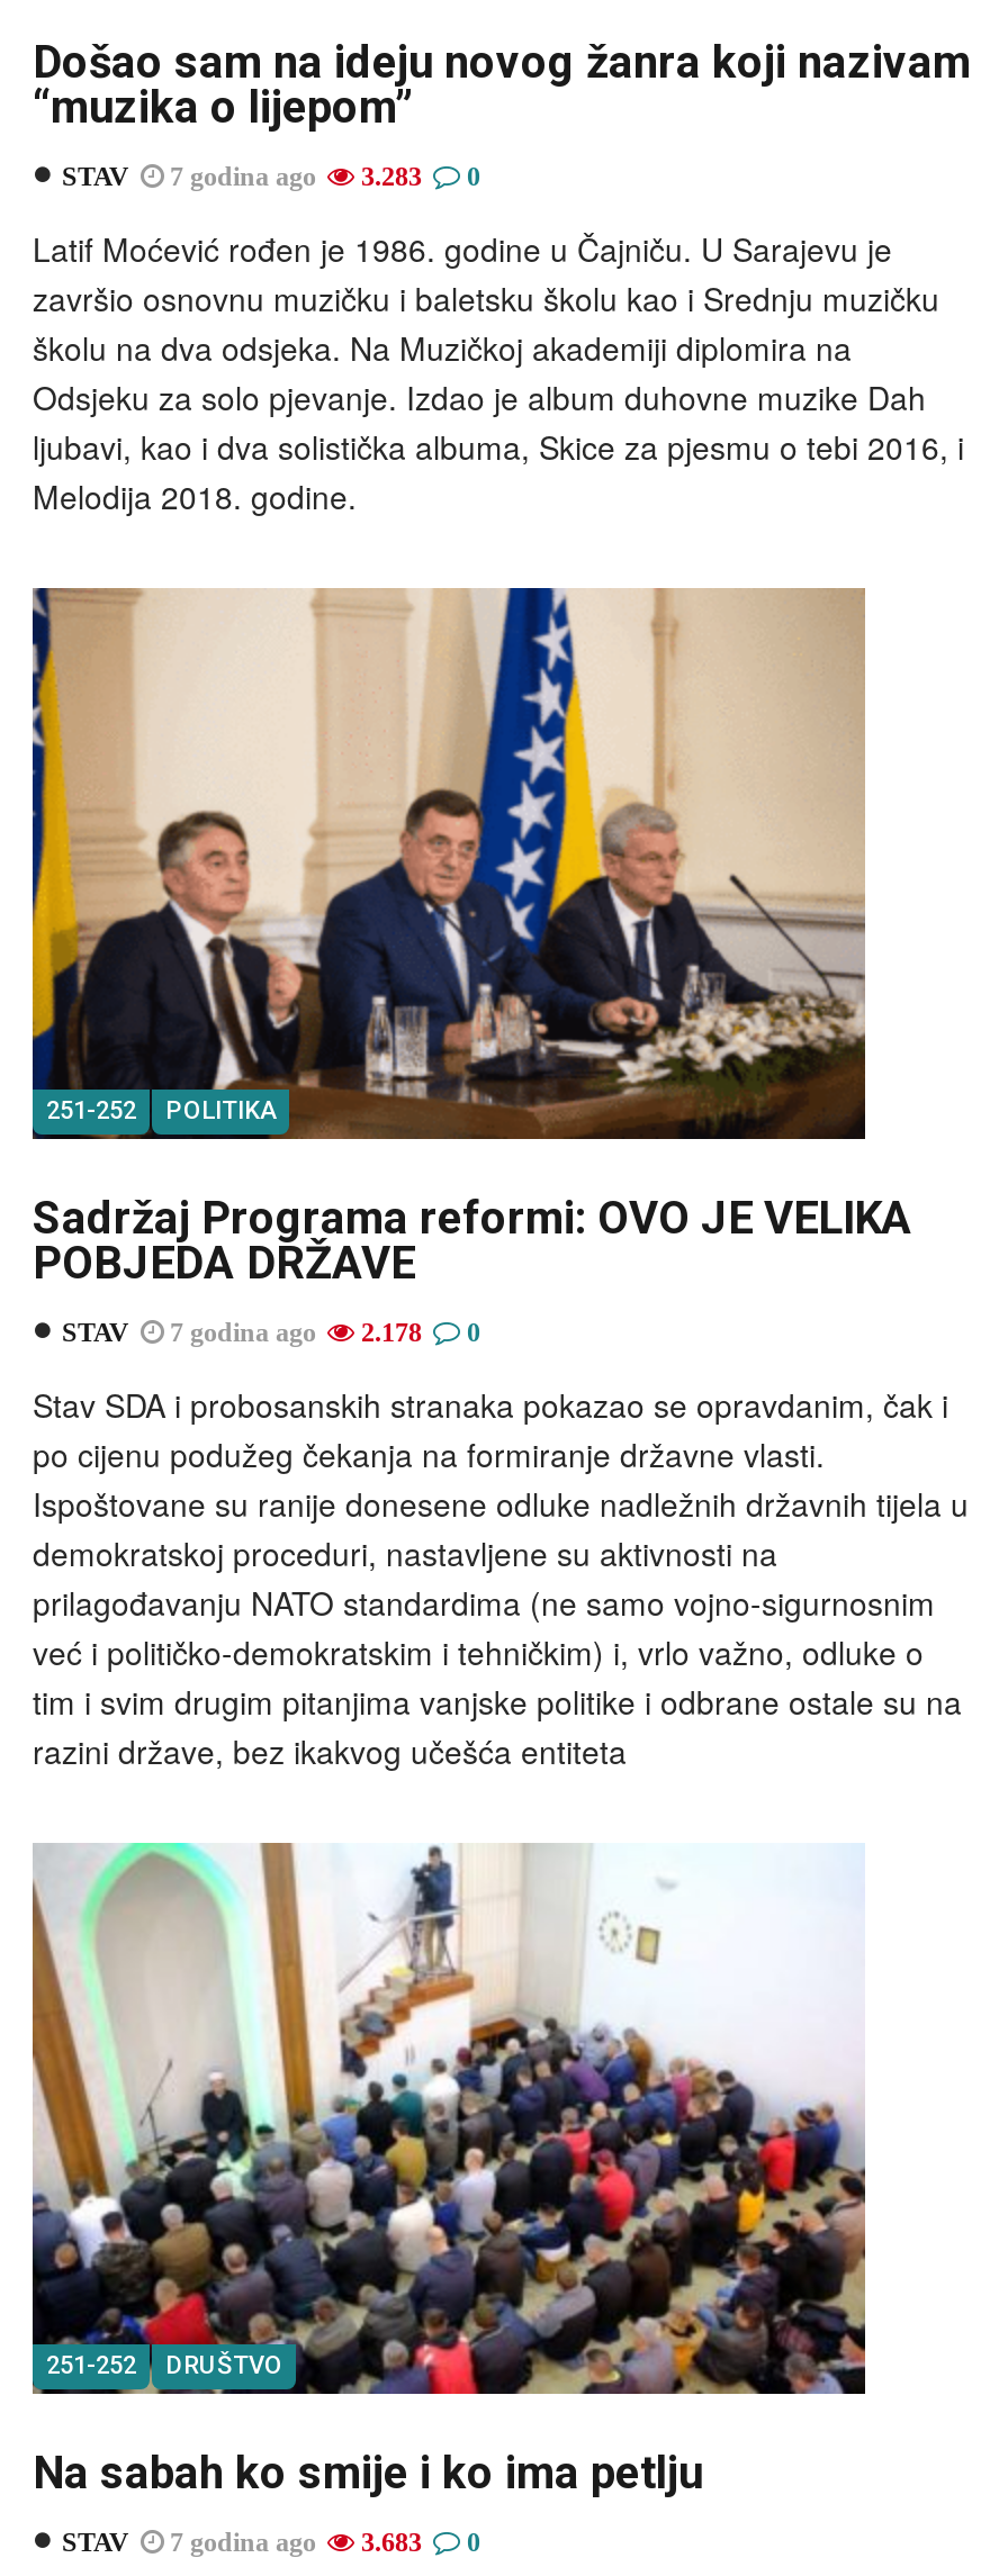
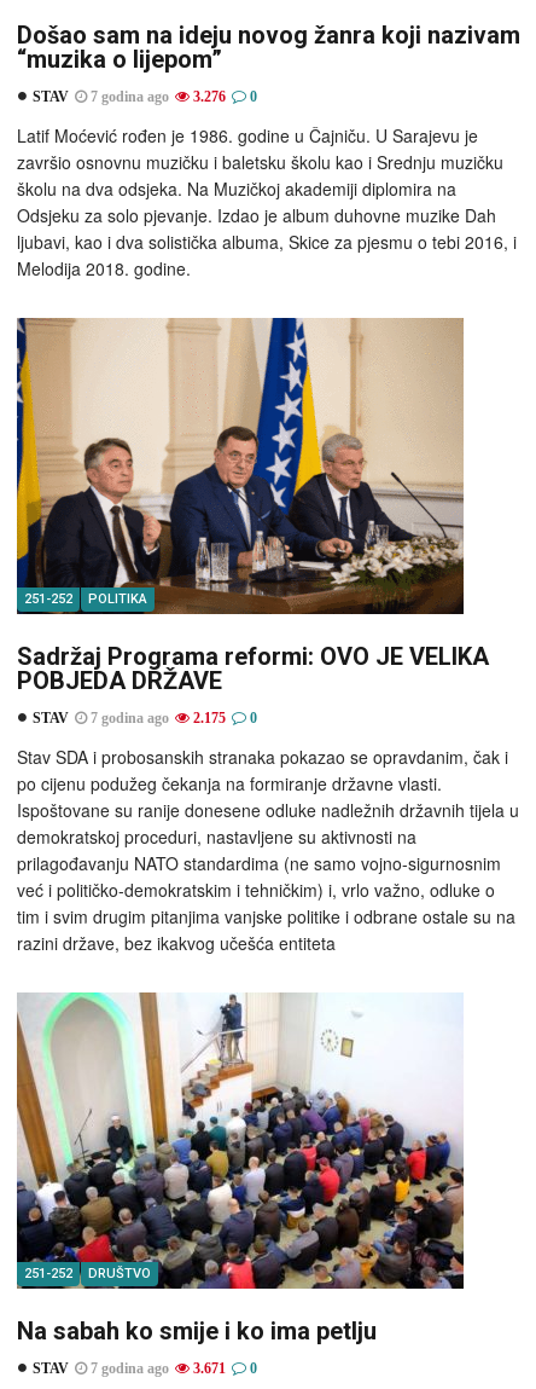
- STAV 7 godina ago 3.283 0
+ STAV 7 godina ago 3.276 0

- STAV 7 godina ago 2.178 0
+ STAV 7 godina ago 2.175 0

- STAV 7 godina ago 3.683 0
+ STAV 7 godina ago 3.671 0
